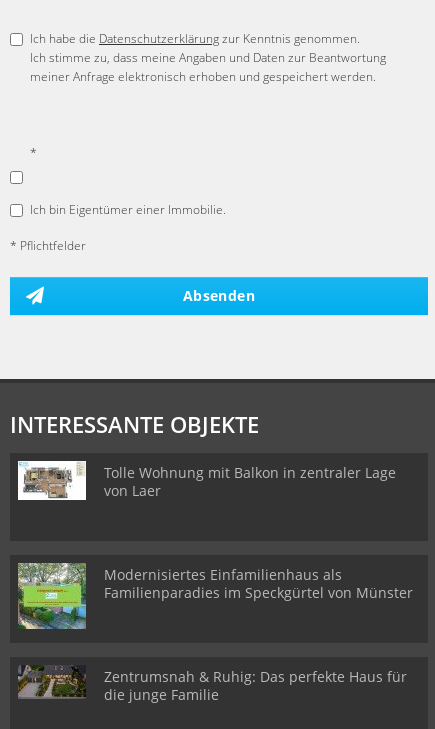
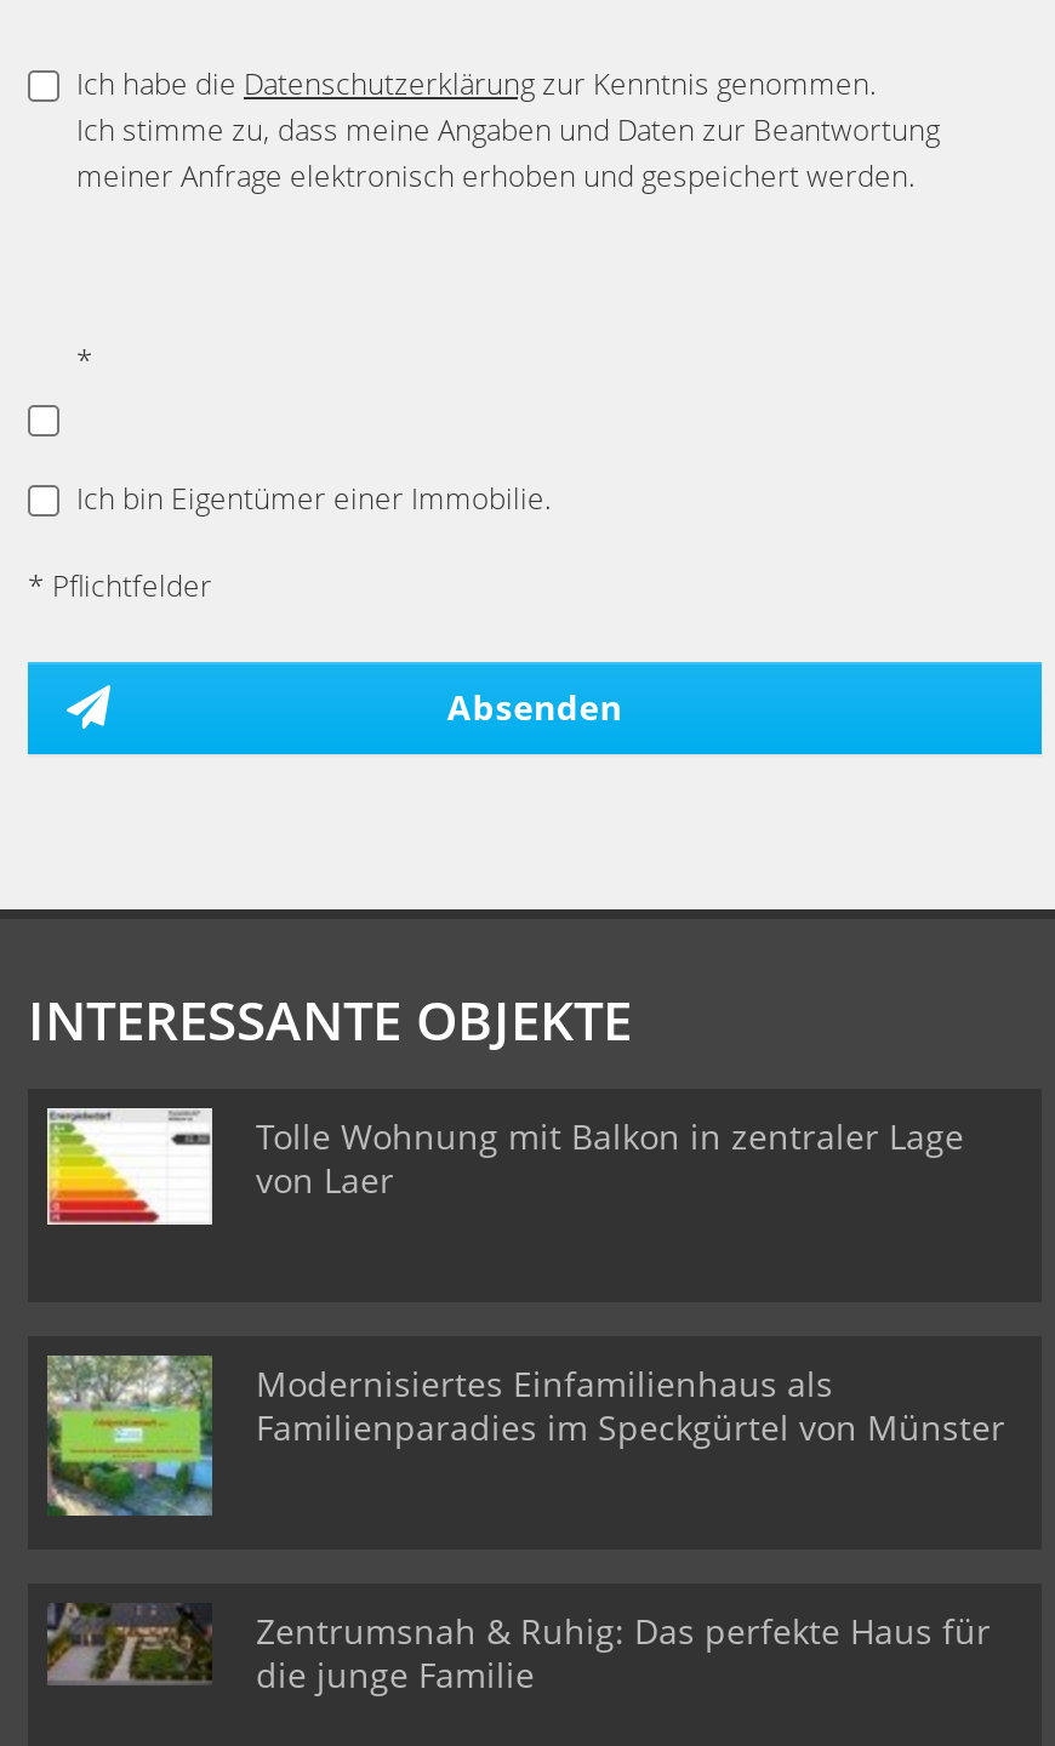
- [image]
+ [image]
